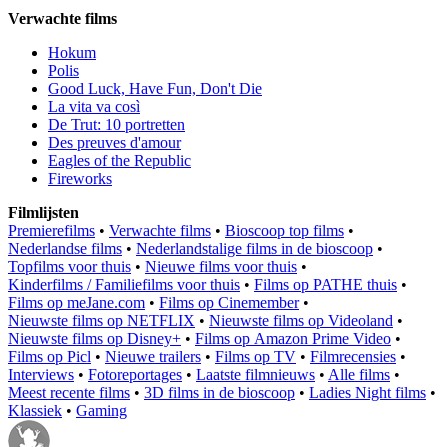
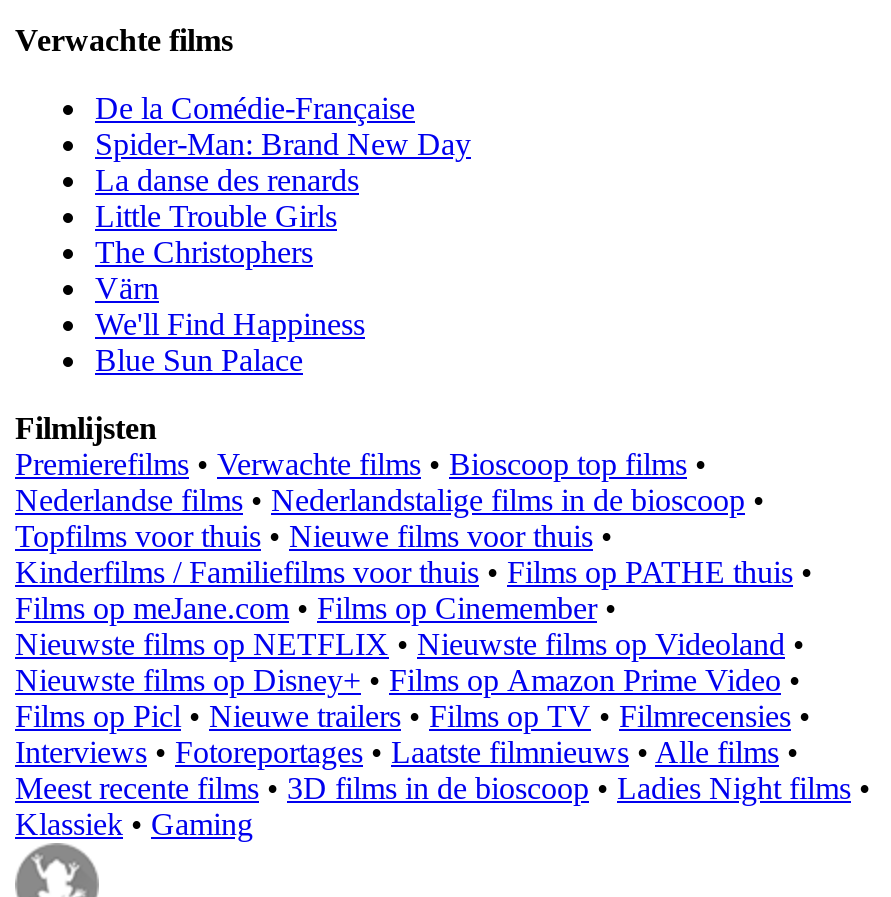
- Hokum
- Polis
- Good Luck, Have Fun, Don't Die
- La vita va così
- De Trut: 10 portretten
- Des preuves d'amour
- Eagles of the Republic
- Fireworks
+ De la Comédie-Française
+ Spider-Man: Brand New Day
+ La danse des renards
+ Little Trouble Girls
+ The Christophers
+ Värn
+ We'll Find Happiness
+ Blue Sun Palace
